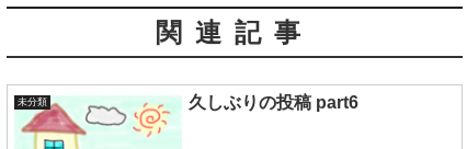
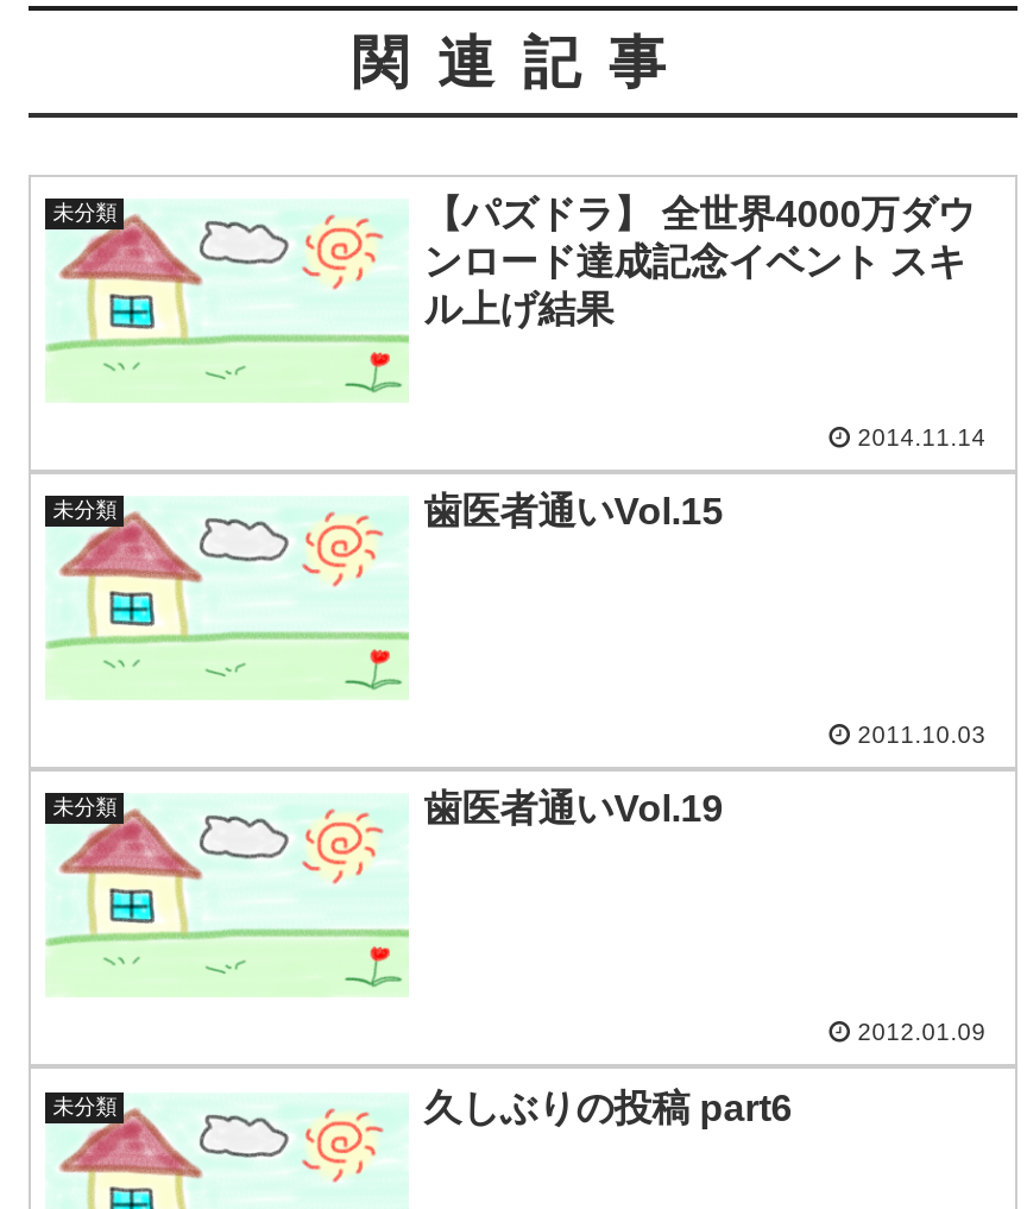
+ [image]
+ 【パズドラ】 全世界4000万ダウ
+ ンロード達成記念イベント スキ
+ ル上げ結果
+ 2014.11.14
+ 未分類
+ 歯医者通いVol.15

+ [image]
+ 2011.10.03
+ 未分類
+ 歯医者通いVol.19

+ [image]
+ 2012.01.09
+ 未分類
